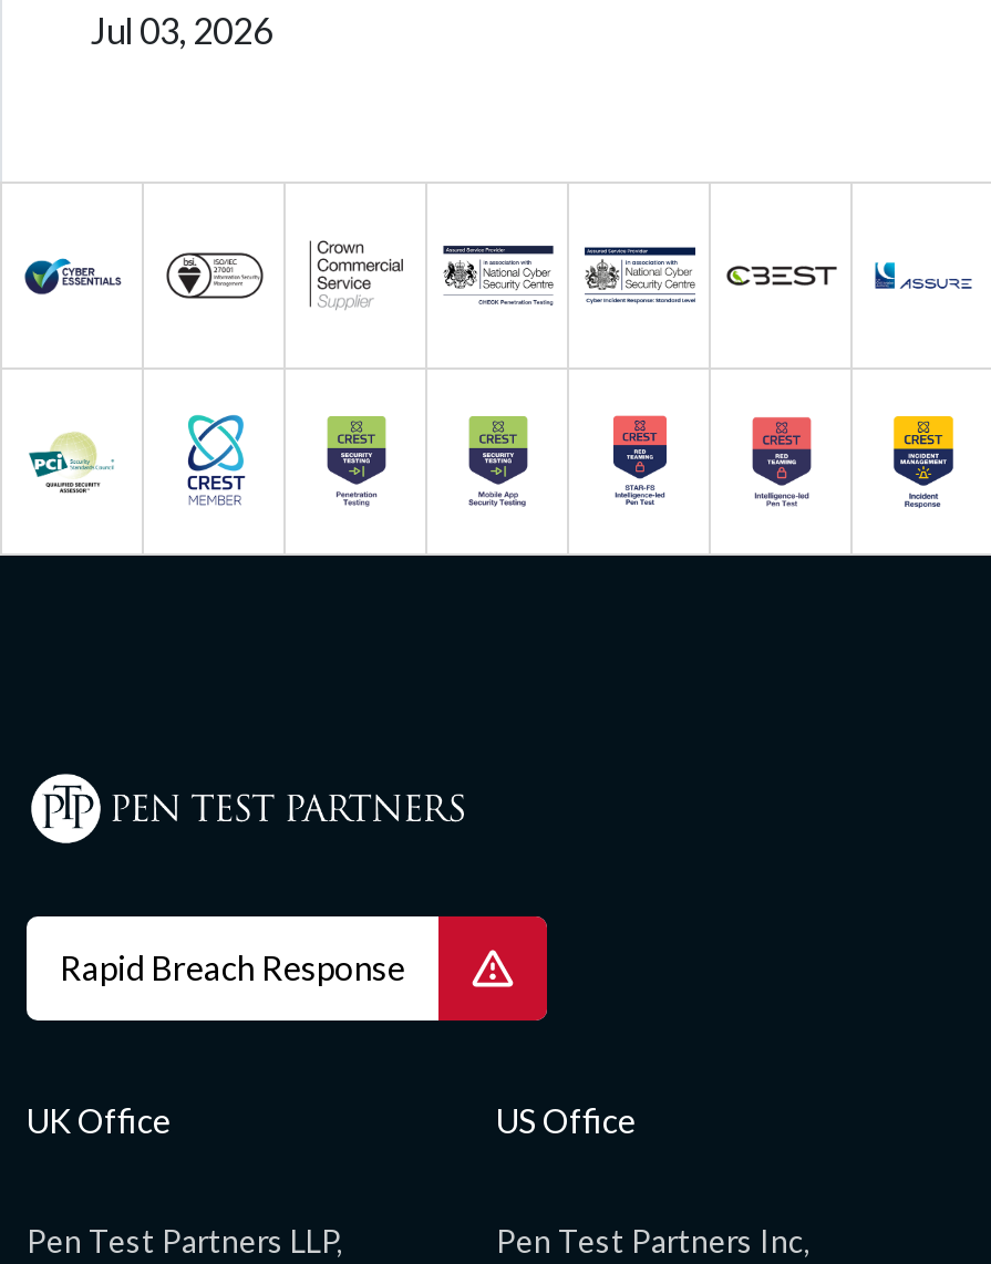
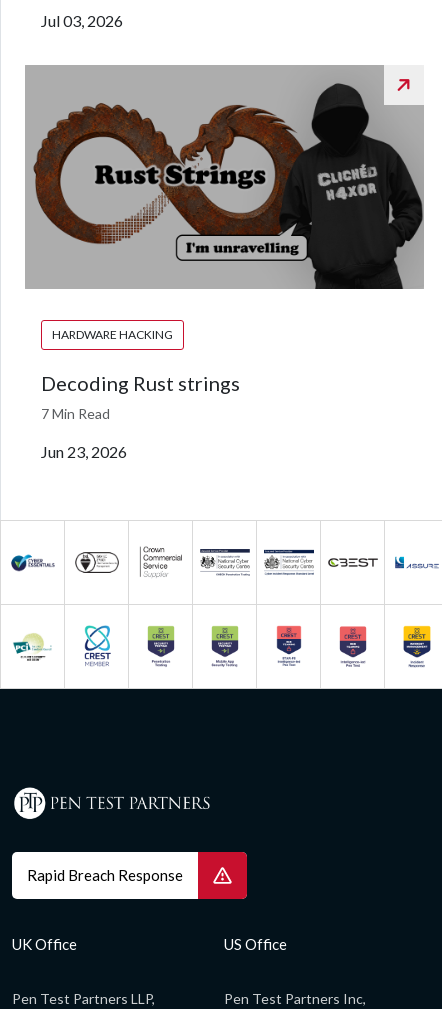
+ [image]
+ HARDWARE HACKING
+ Decoding Rust strings
+ 7 Min Read
+ Jun 23, 2026
